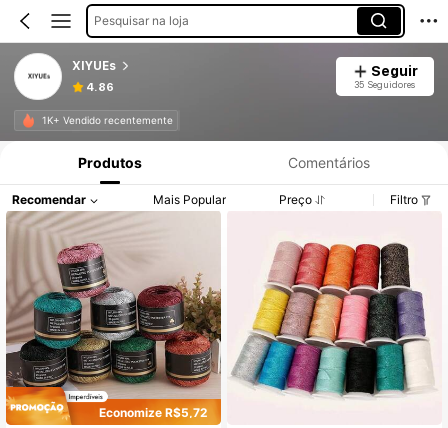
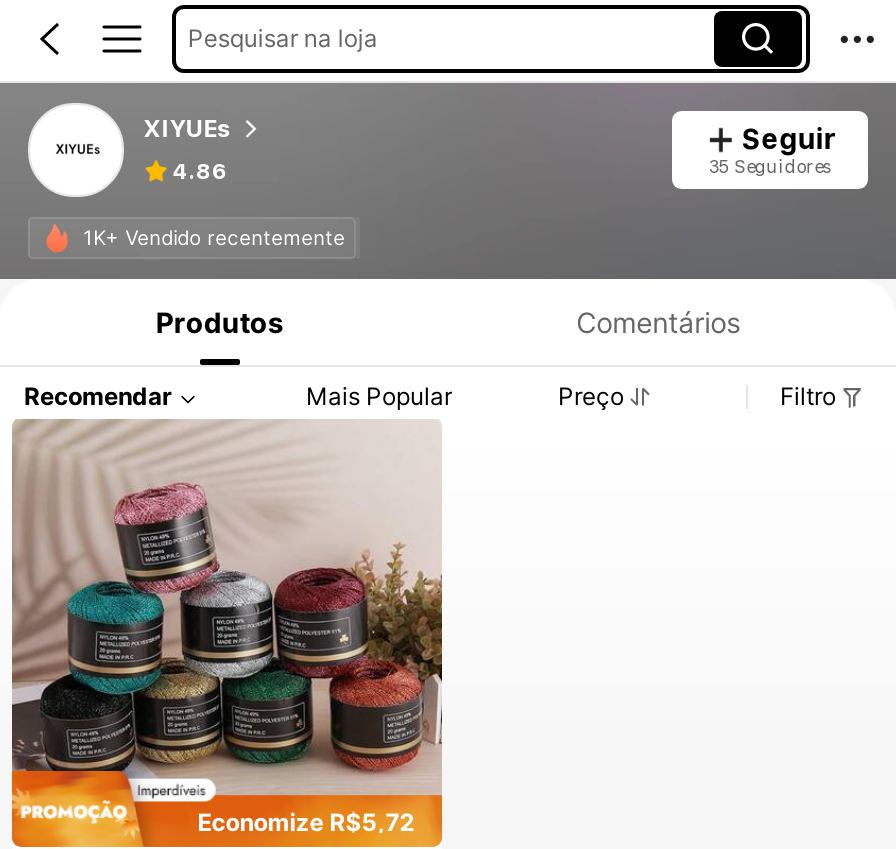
- [image]
